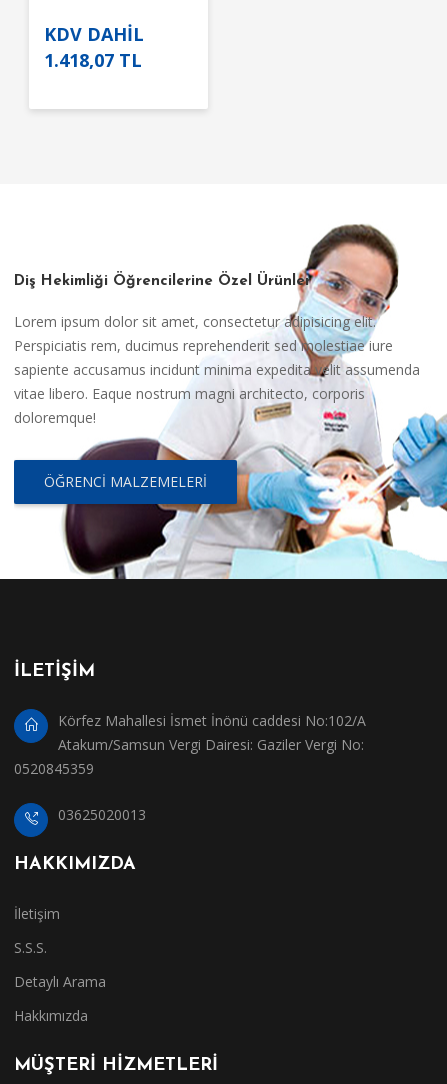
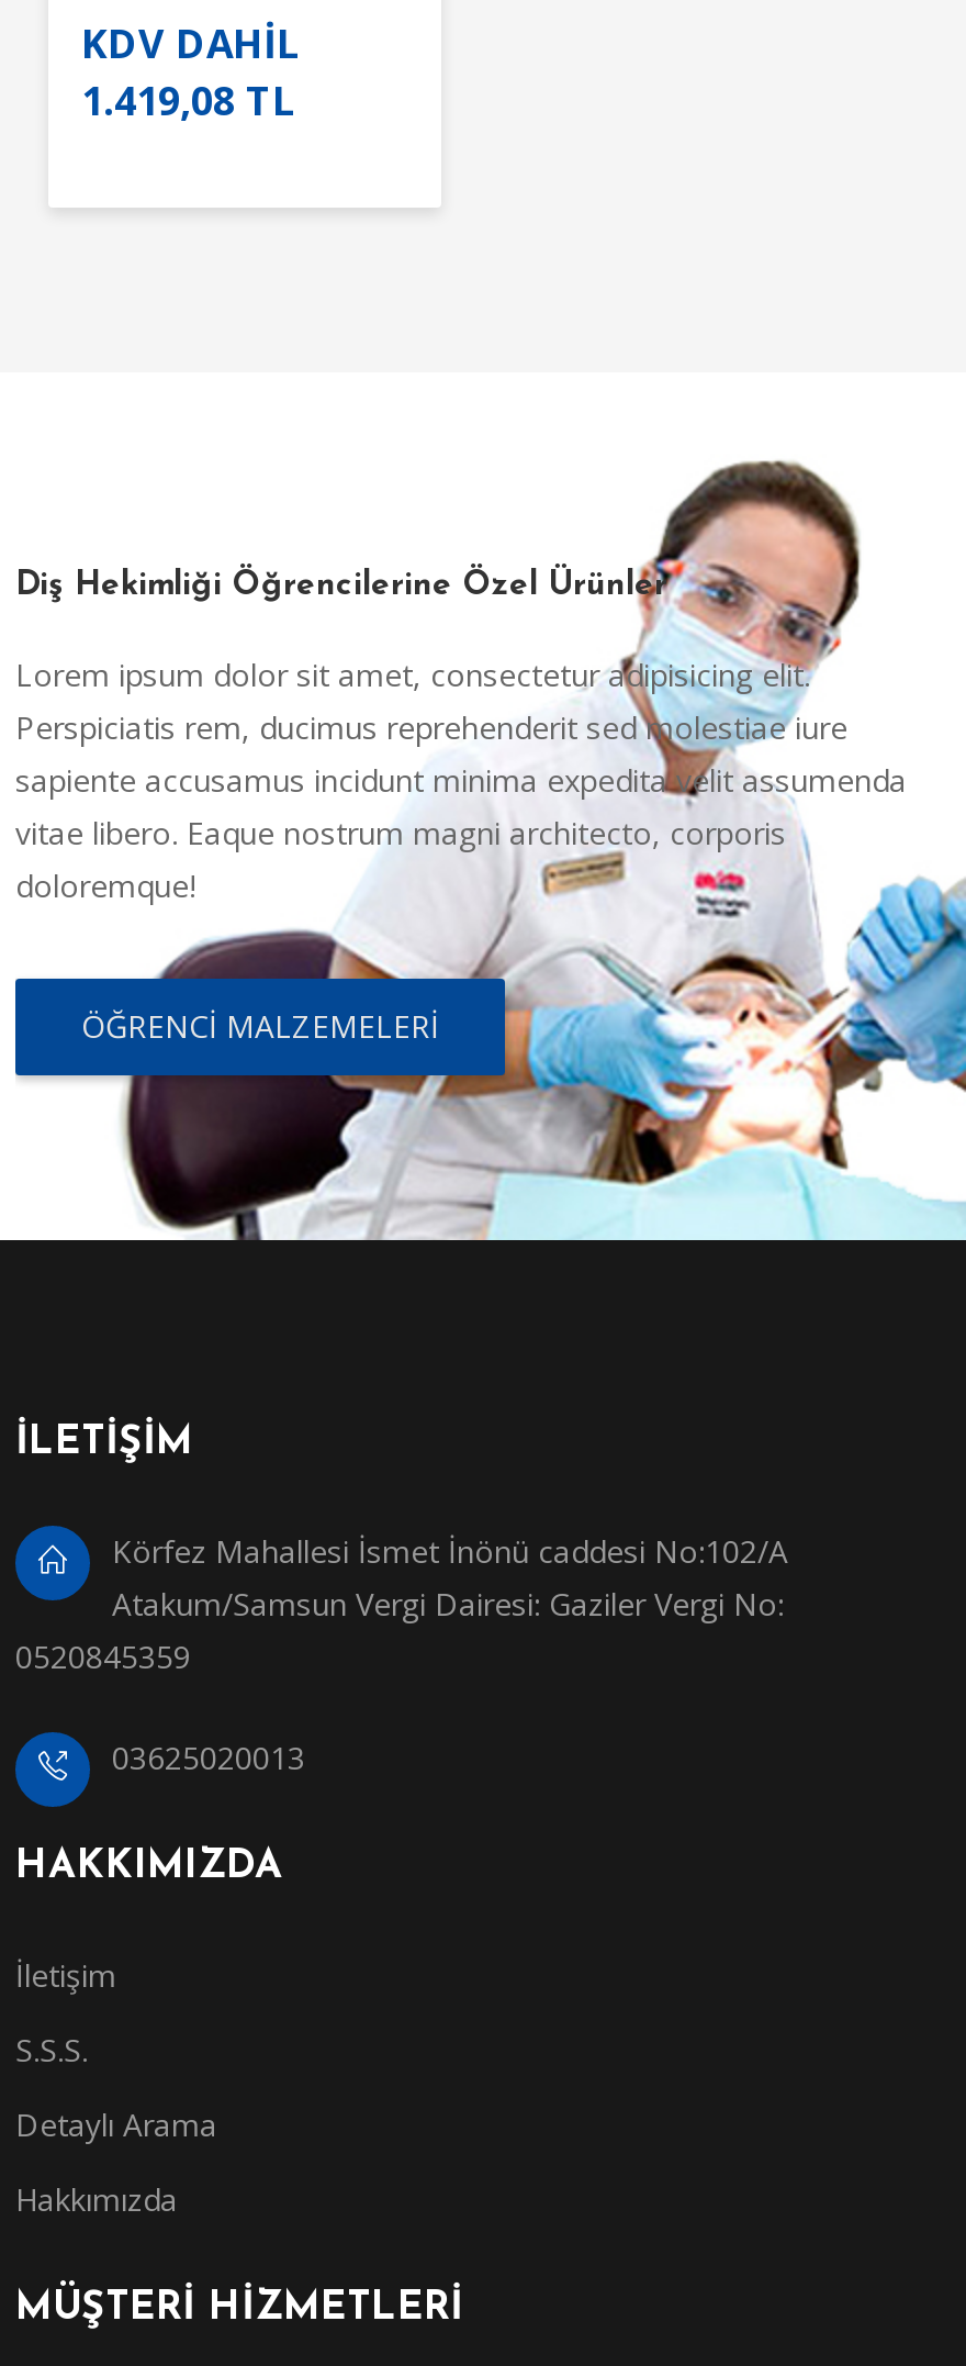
- 1.418,07 TL
+ 1.419,08 TL
